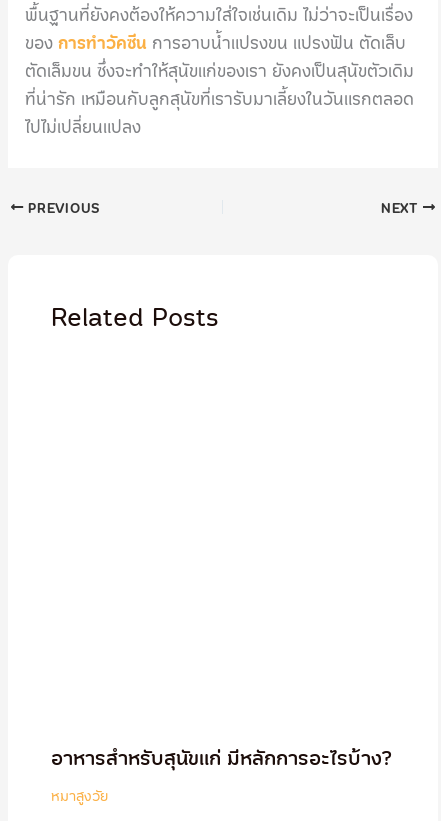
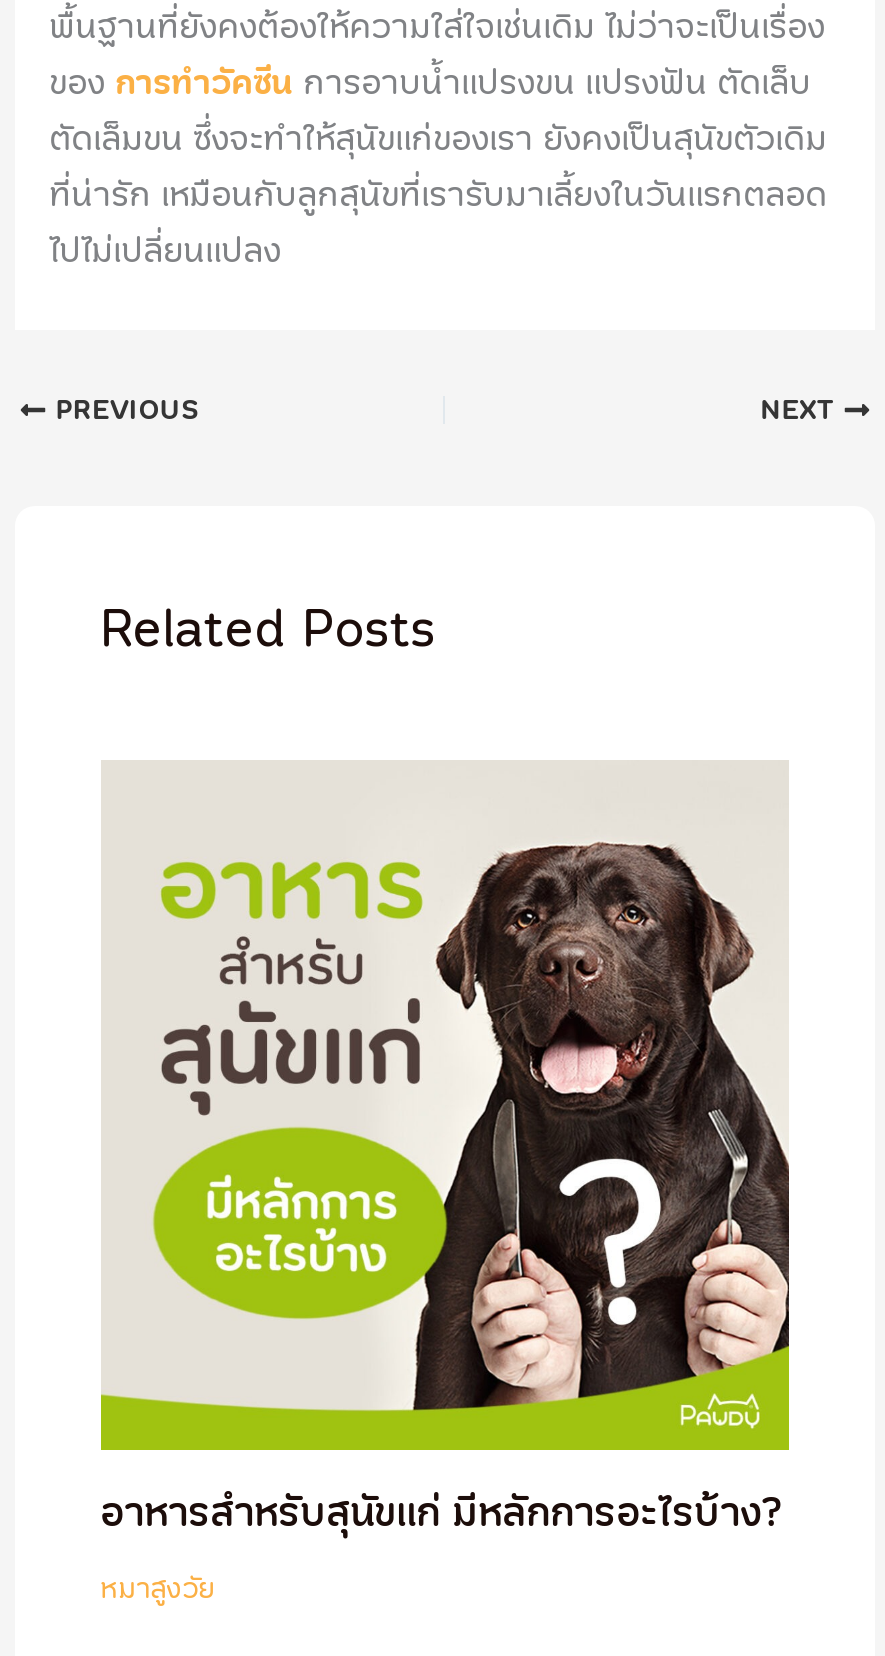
+ [image]
